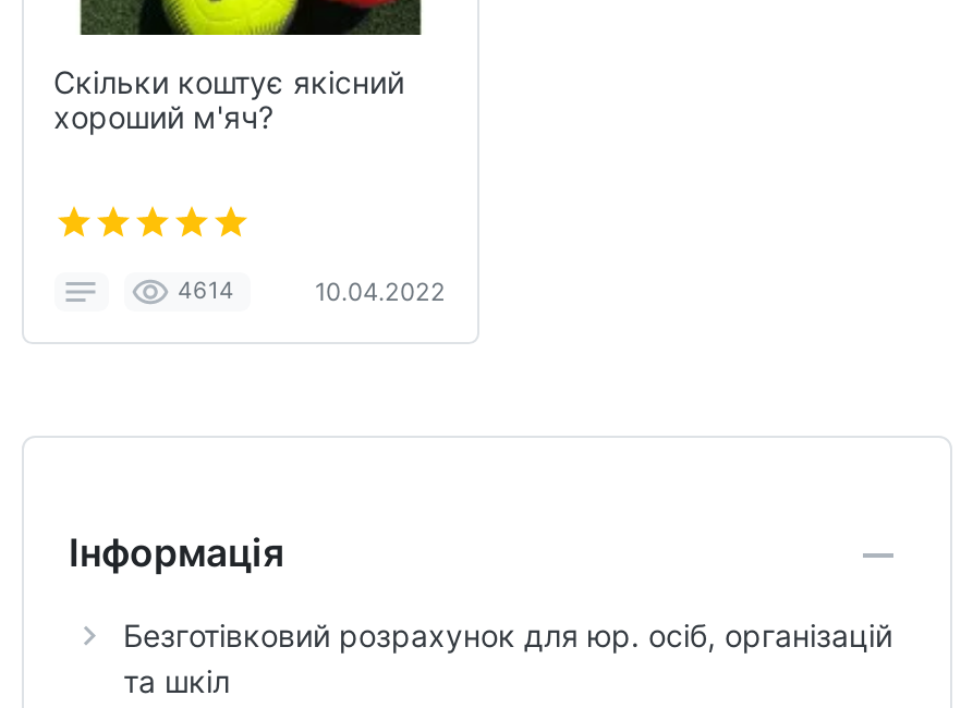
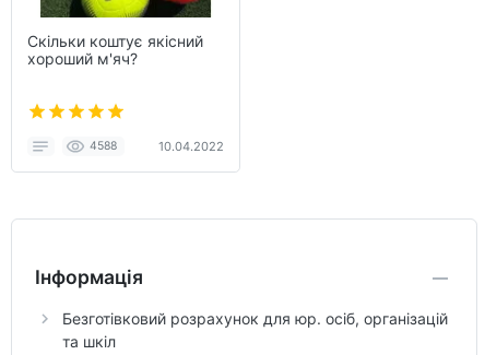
- 4614
+ 4588
